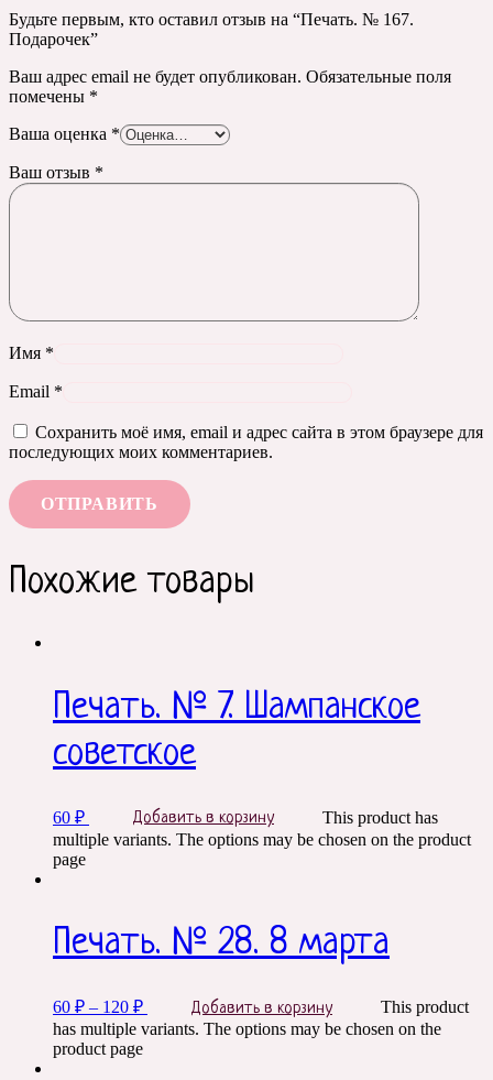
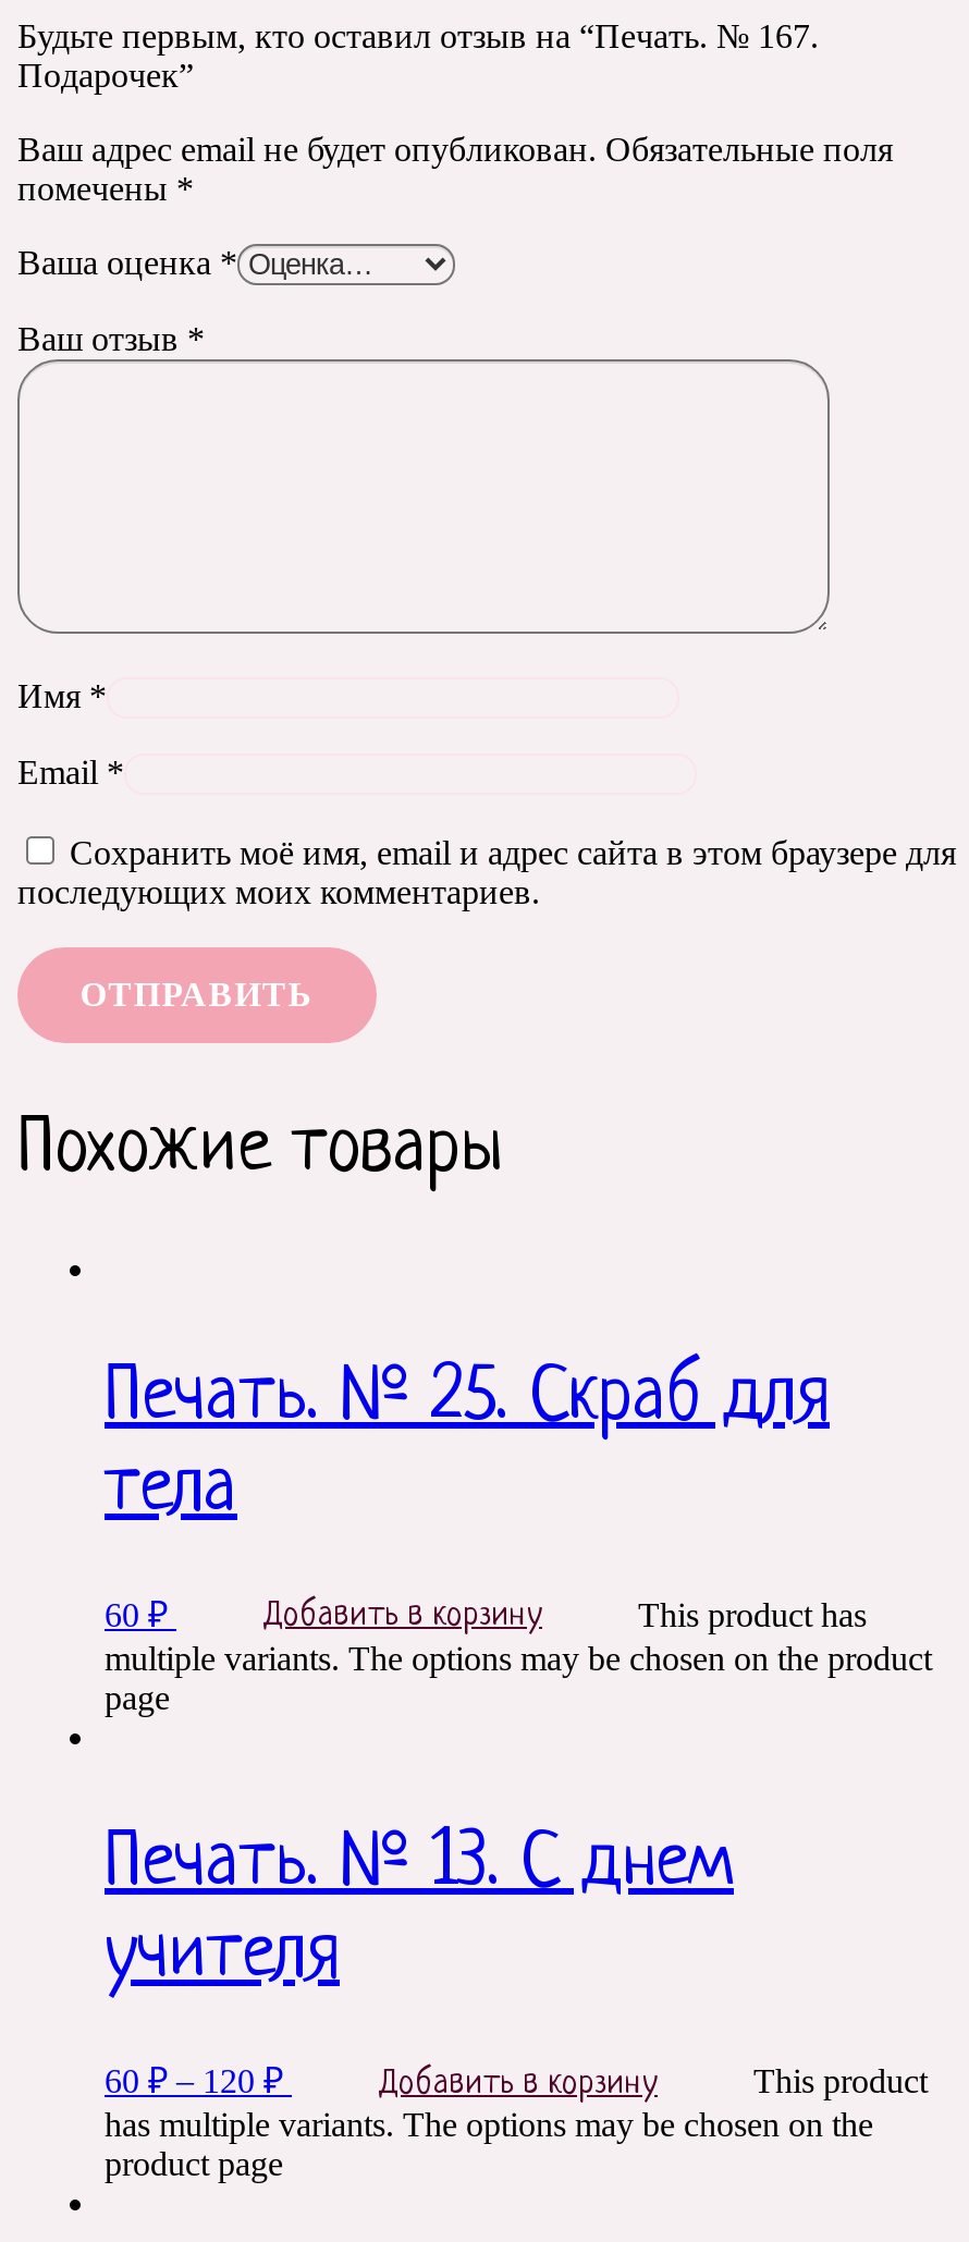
- Печать. № 7. Шампанское
- советское
+ Печать. № 25. Скраб для
+ тела

- Печать. № 28. 8 марта
+ Печать. № 13. С днем
+ учителя
